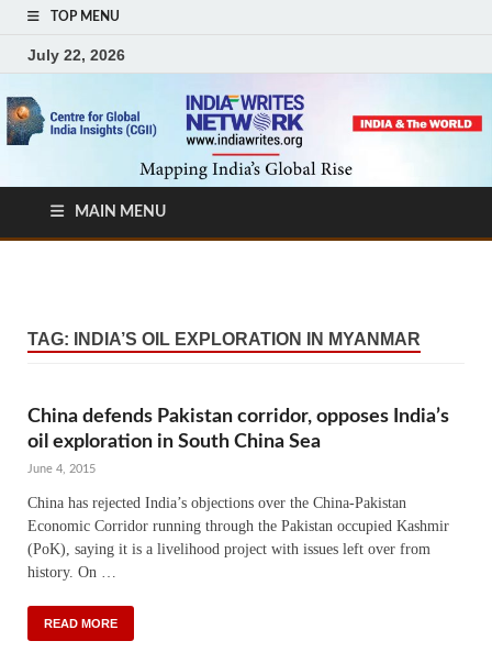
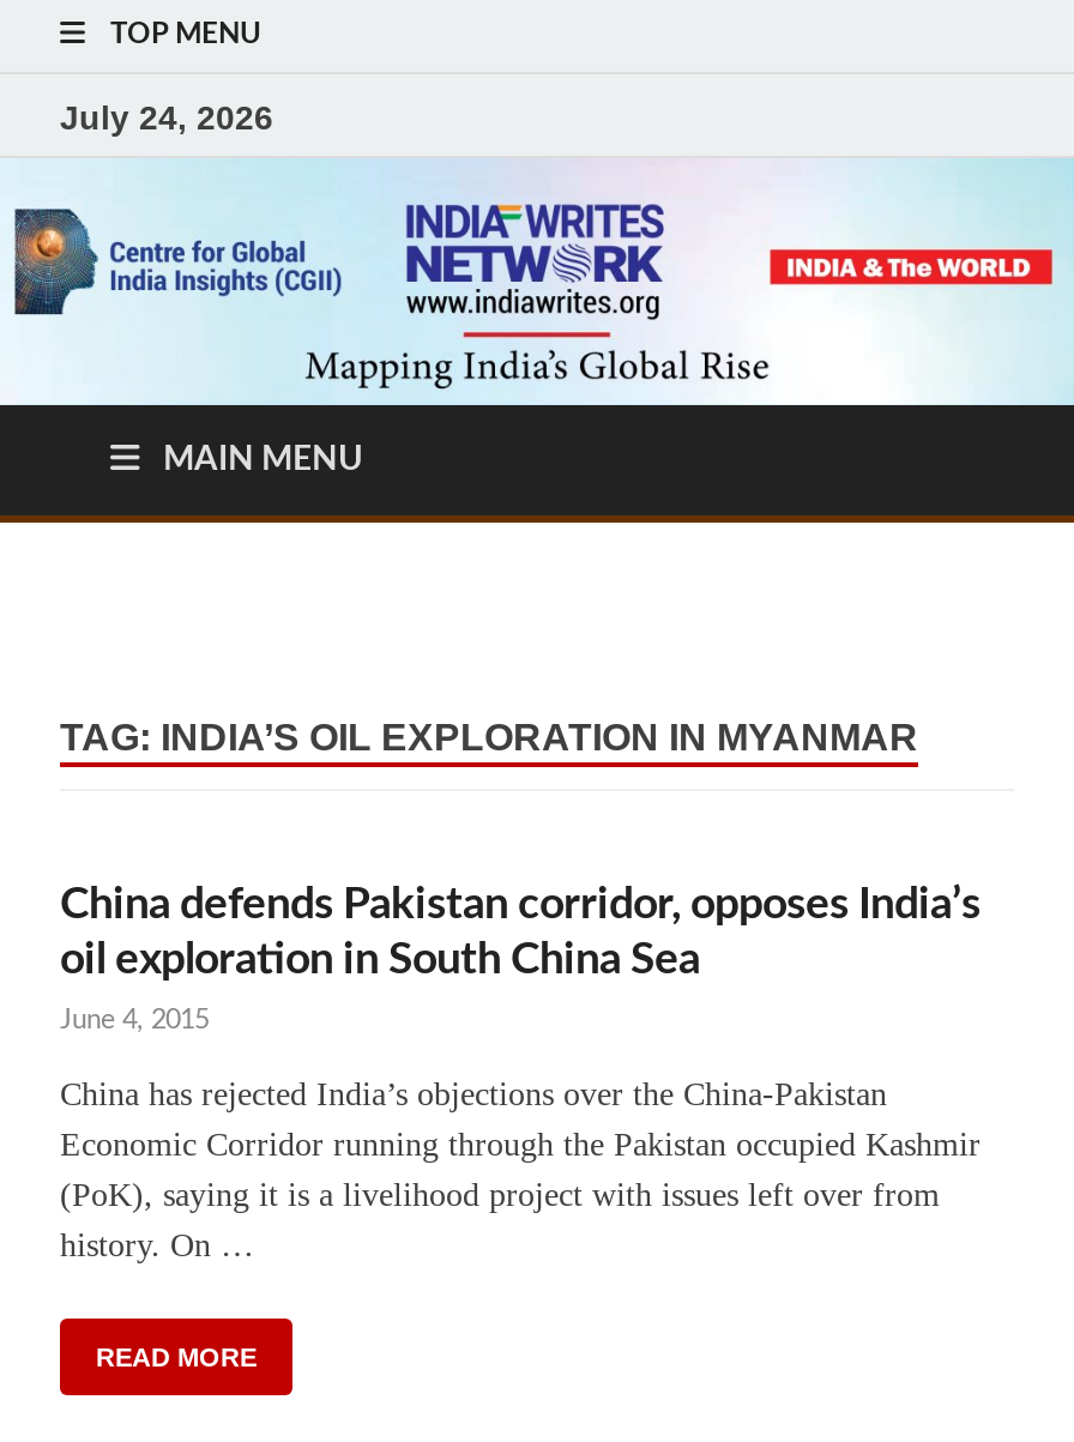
- July 22, 2026
+ July 24, 2026
